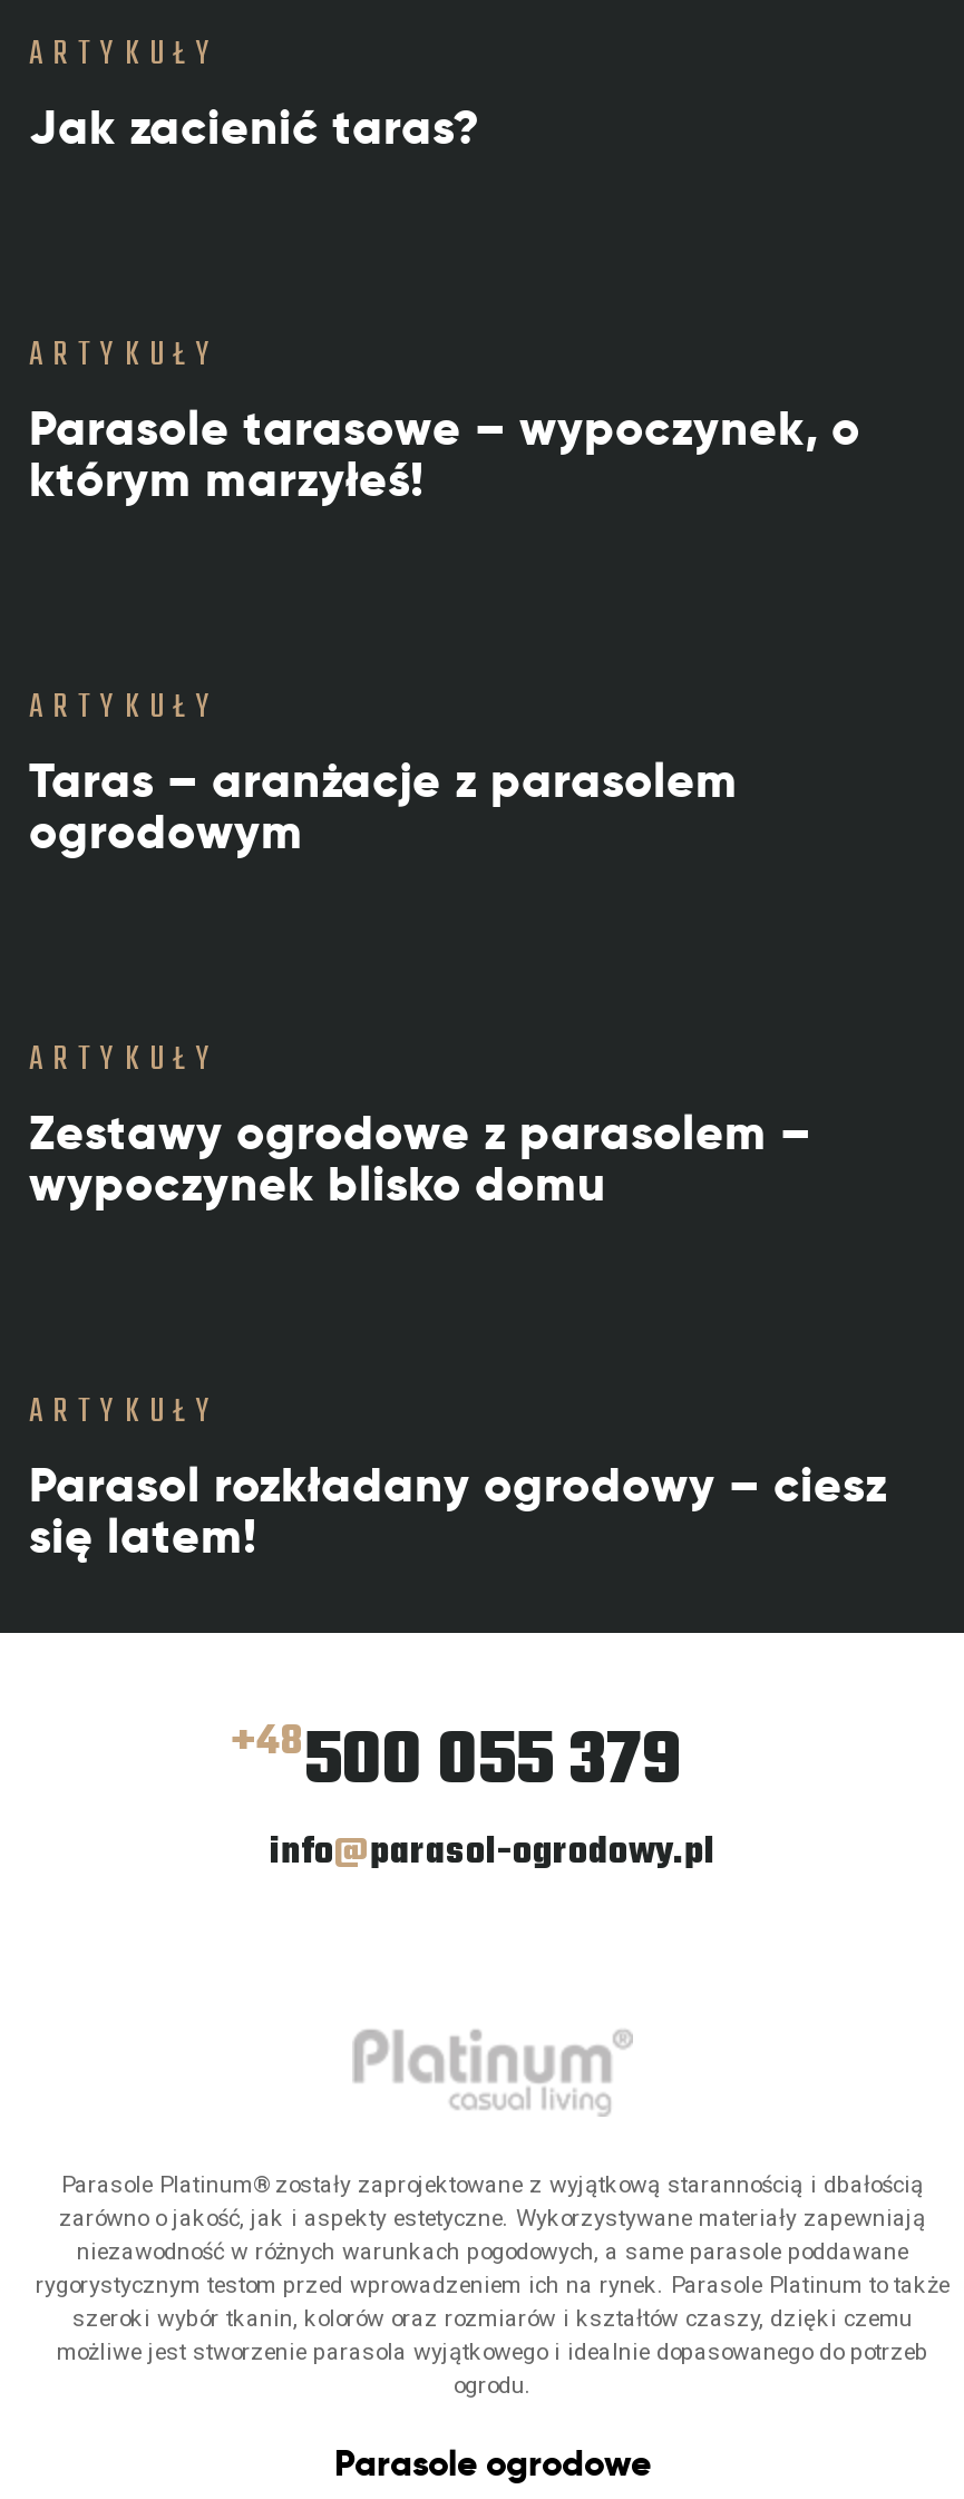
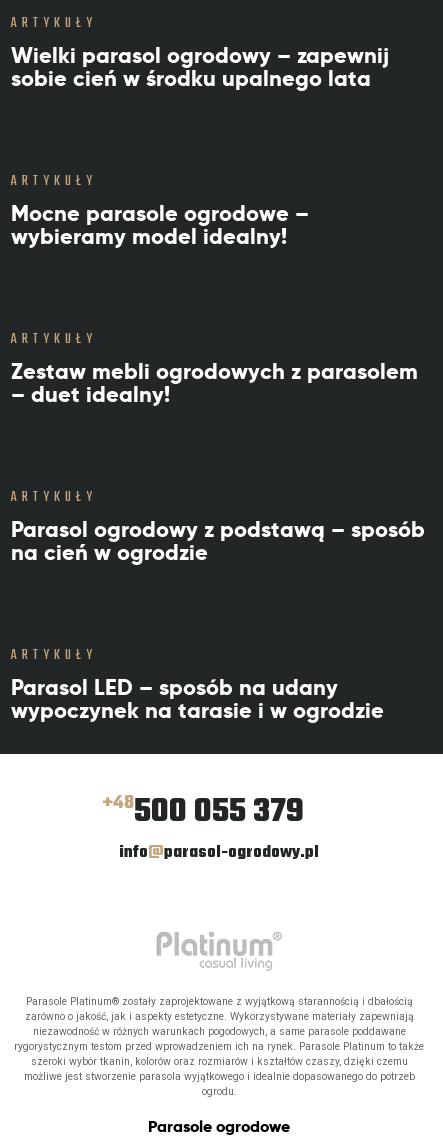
- Jak zacienić taras?
+ Wielki parasol ogrodowy – zapewnij
+ sobie cień w środku upalnego lata

- Parasole tarasowe – wypoczynek, o
- którym marzyłeś!
+ Mocne parasole ogrodowe –
+ wybieramy model idealny!

- Taras – aranżacje z parasolem
- ogrodowym
+ Zestaw mebli ogrodowych z parasolem
+ – duet idealny!

- Zestawy ogrodowe z parasolem –
- wypoczynek blisko domu
+ Parasol ogrodowy z podstawą – sposób
+ na cień w ogrodzie

- Parasol rozkładany ogrodowy – ciesz
- się latem!
+ Parasol LED – sposób na udany
+ wypoczynek na tarasie i w ogrodzie
